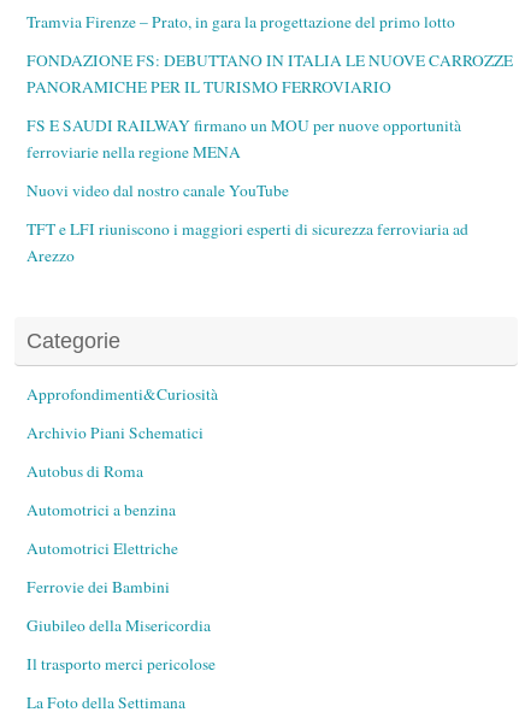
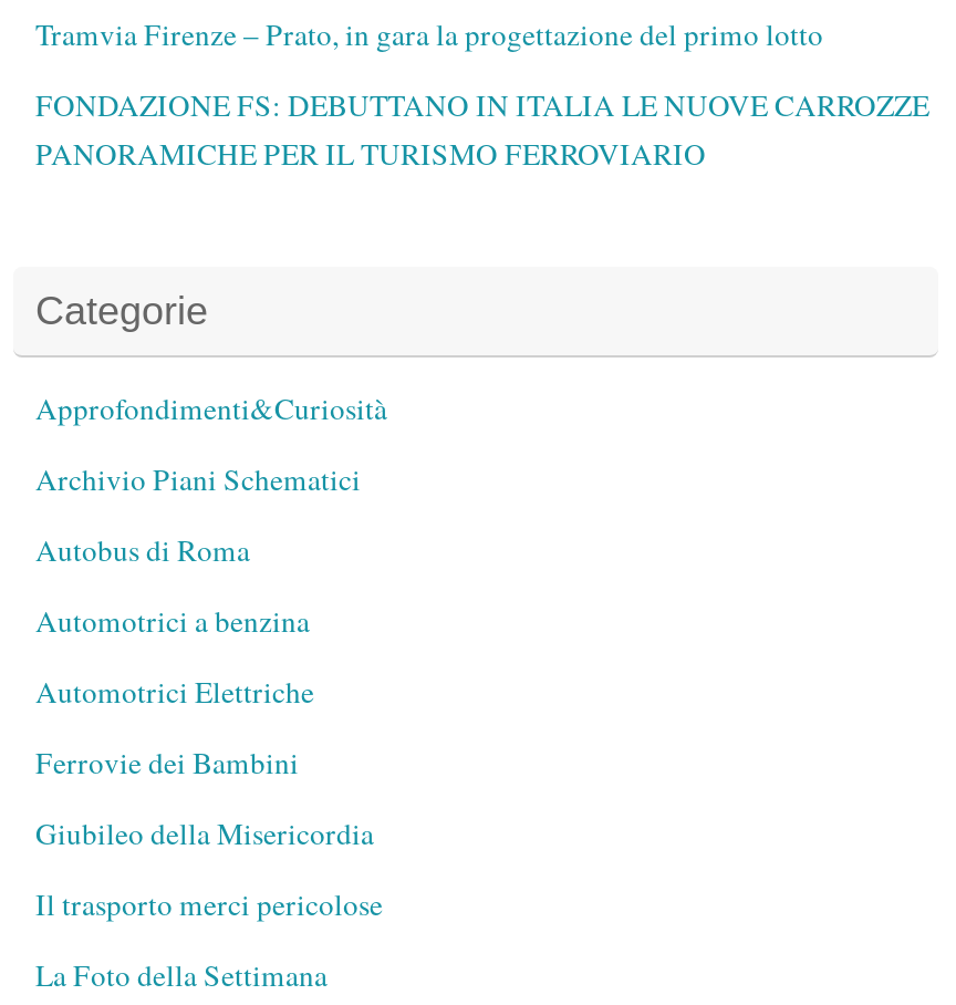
- FS E SAUDI RAILWAY firmano un MOU per nuove opportunità
- ferroviarie nella regione MENA
- Nuovi video dal nostro canale YouTube
- TFT e LFI riuniscono i maggiori esperti di sicurezza ferroviaria ad
- Arezzo
